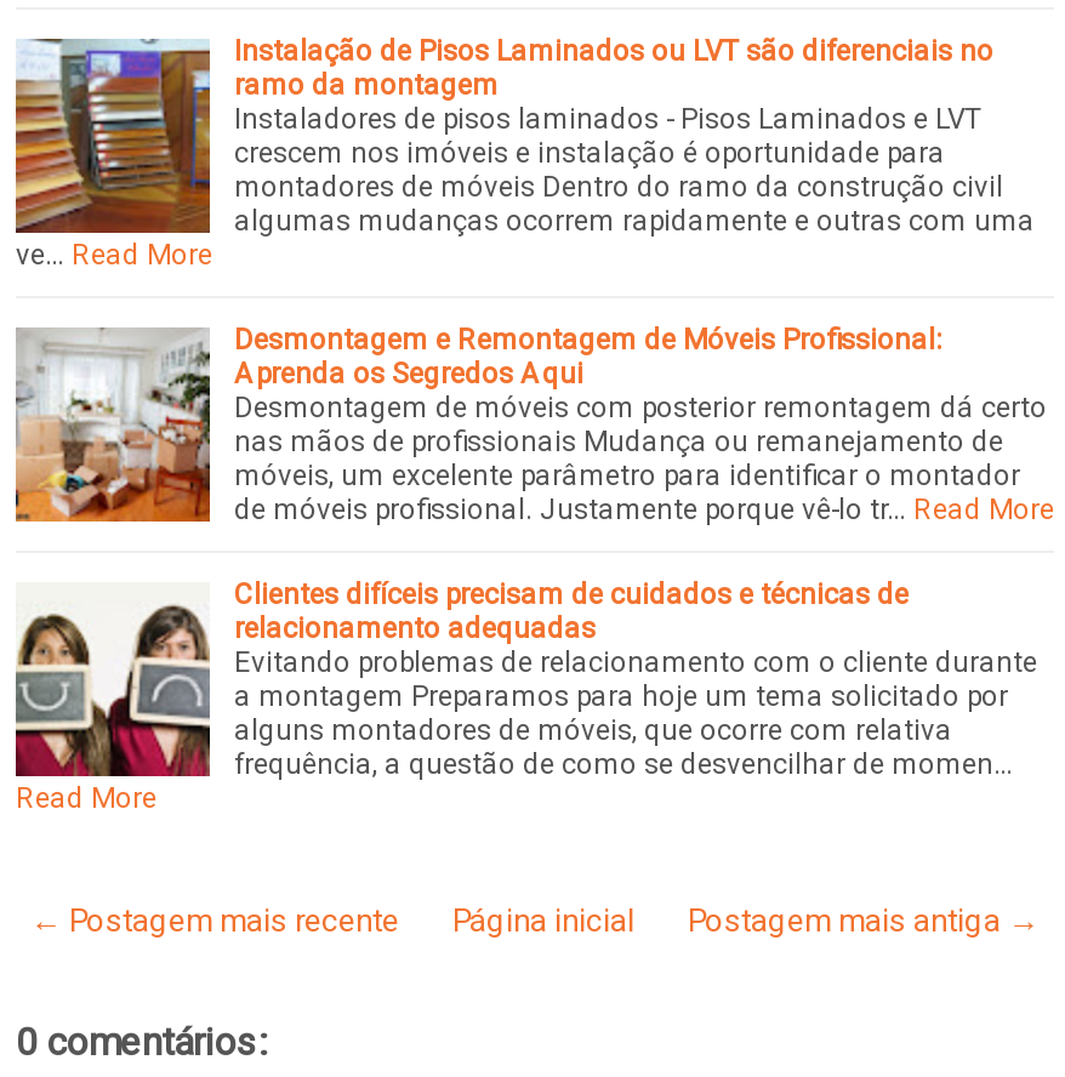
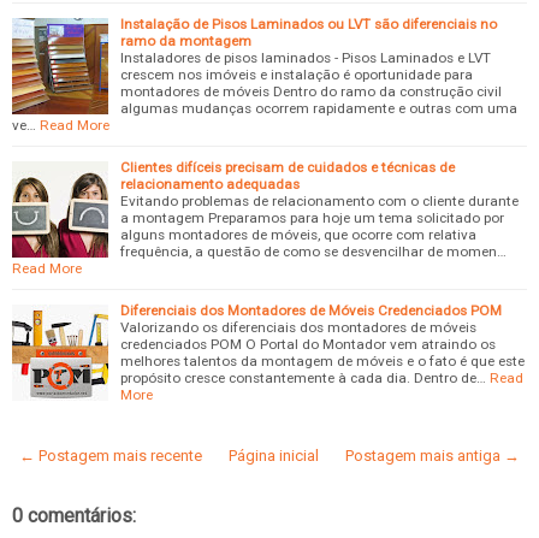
- [image]
- Desmontagem e Remontagem de Móveis Profissional:
- Aprenda os Segredos Aqui
- Desmontagem de móveis com posterior remontagem dá certo
- nas mãos de profissionais Mudança ou remanejamento de
- móveis, um excelente parâmetro para identificar o montador
- de móveis profissional. Justamente porque vê-lo tr… Read More

moved up: [image] | Clientes difíceis precisam de cuidados e técnicas de | relacionamento adequadas | Evitando problemas de relacionamento com o cliente durante | a montagem Preparamos para hoje um tema solicitado por | alguns montadores de móveis, que ocorre com relativa | frequência, a questão de como se desvencilhar de momen… | Read More

+ [image]
+ Diferenciais dos Montadores de Móveis Credenciados POM
+ Valorizando os diferenciais dos montadores de móveis
+ credenciados POM O Portal do Montador vem atraindo os
+ melhores talentos da montagem de móveis e o fato é que este
+ propósito cresce constantemente à cada dia. Dentro de… Read
+ More
